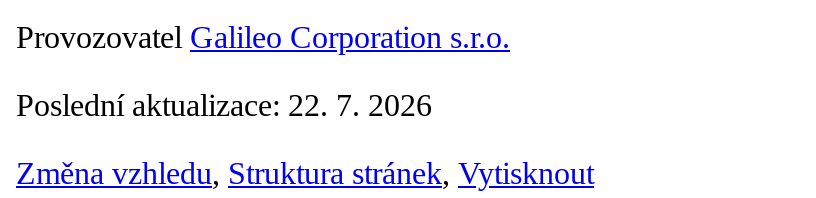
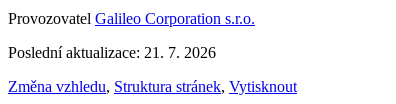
- Poslední aktualizace: 22. 7. 2026
+ Poslední aktualizace: 21. 7. 2026
